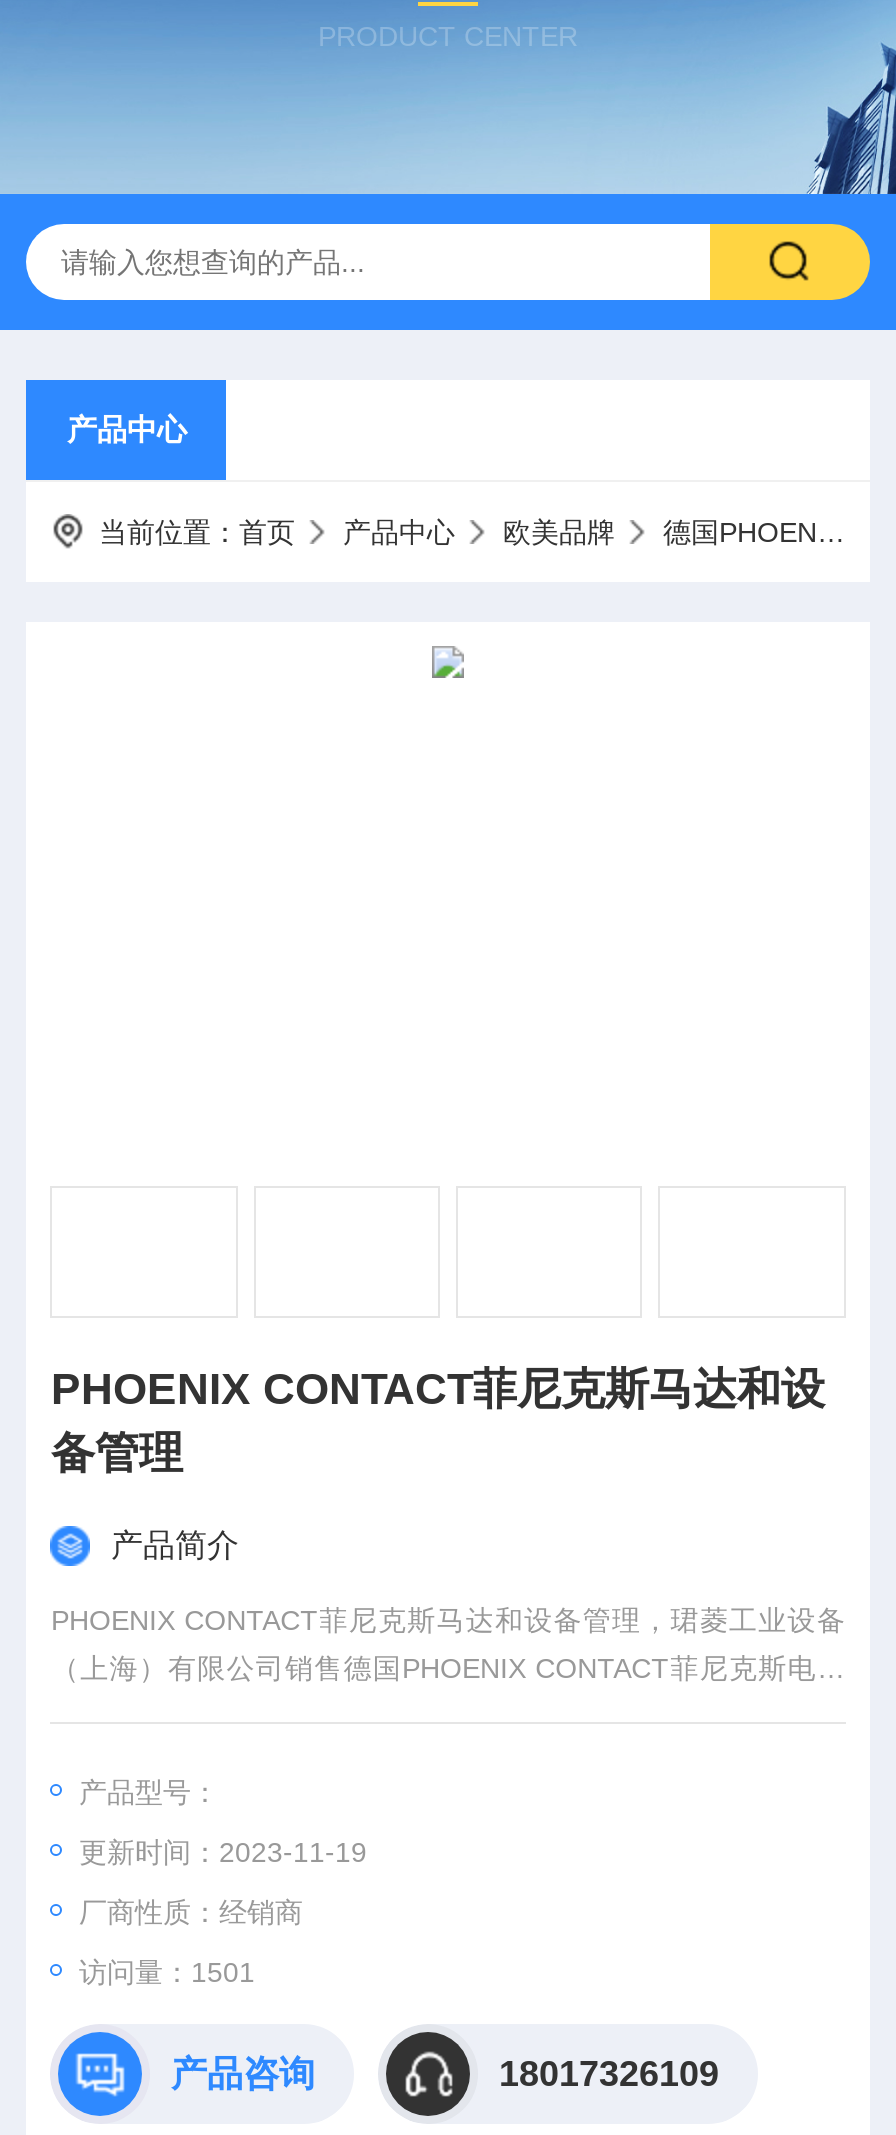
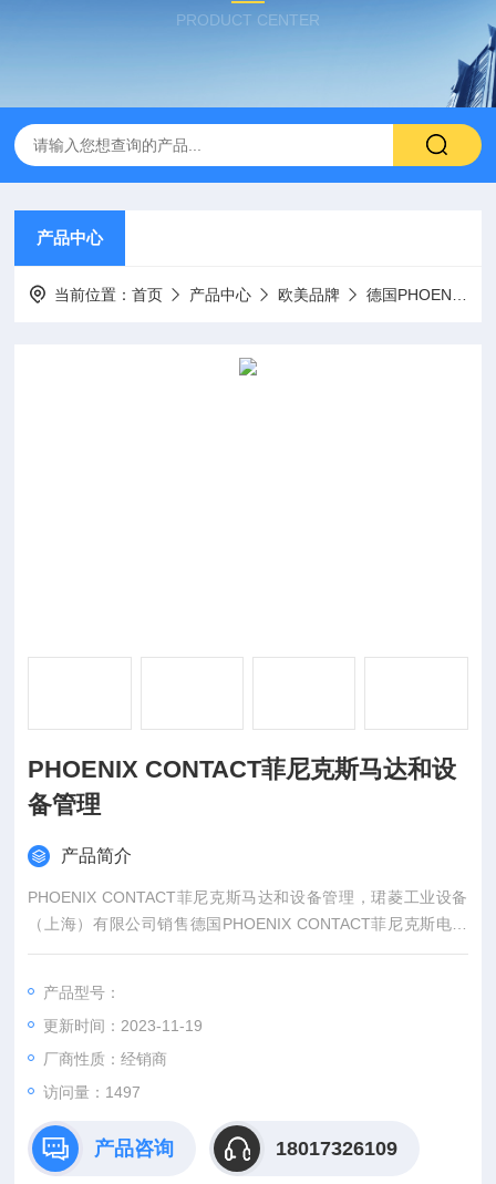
- 访问量：1501
+ 访问量：1497
